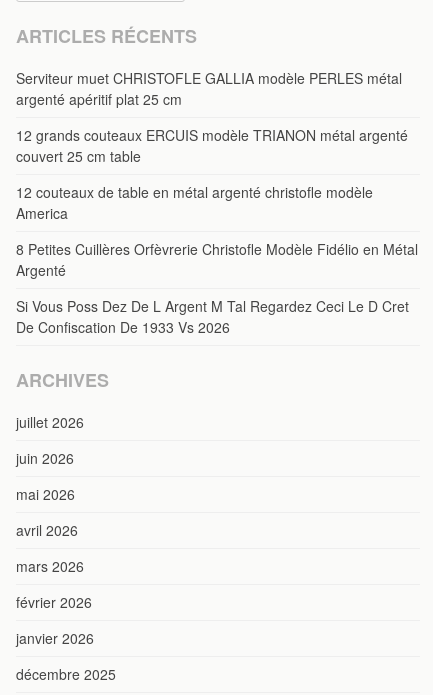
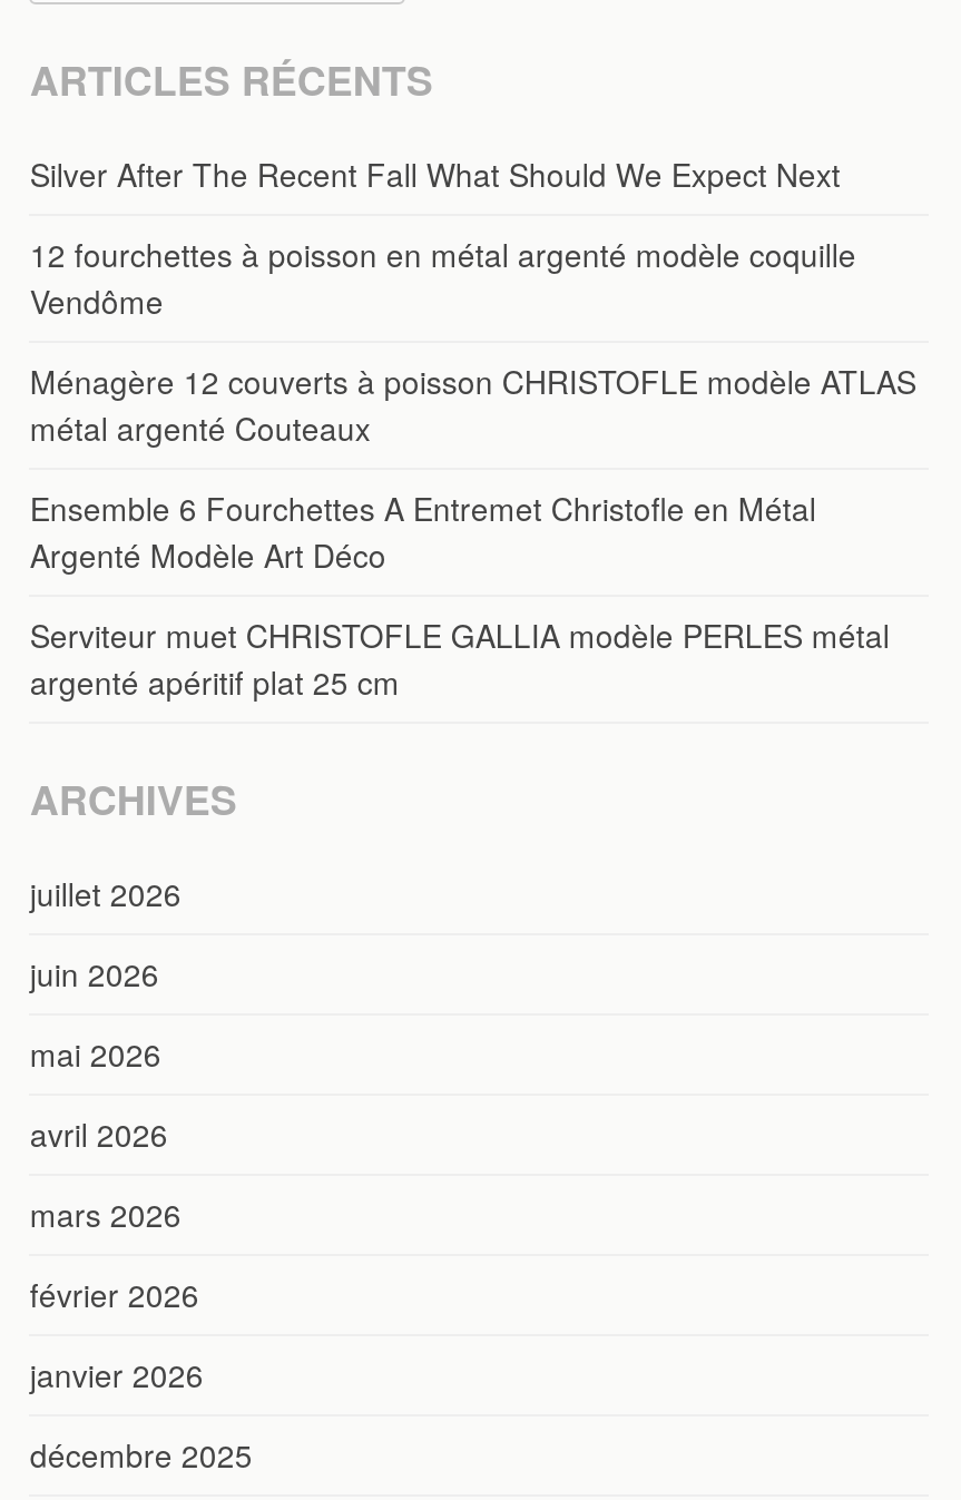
+ Silver After The Recent Fall What Should We Expect Next
+ 12 fourchettes à poisson en métal argenté modèle coquille
+ Vendôme
+ Ménagère 12 couverts à poisson CHRISTOFLE modèle ATLAS
+ métal argenté Couteaux
+ Ensemble 6 Fourchettes A Entremet Christofle en Métal
+ Argenté Modèle Art Déco

moved down: Serviteur muet CHRISTOFLE GALLIA modèle PERLES métal | argenté apéritif plat 25 cm

- 12 grands couteaux ERCUIS modèle TRIANON métal argenté
- couvert 25 cm table
- 12 couteaux de table en métal argenté christofle modèle
- America
- 8 Petites Cuillères Orfèvrerie Christofle Modèle Fidélio en Métal
- Argenté
- Si Vous Poss Dez De L Argent M Tal Regardez Ceci Le D Cret
- De Confiscation De 1933 Vs 2026
